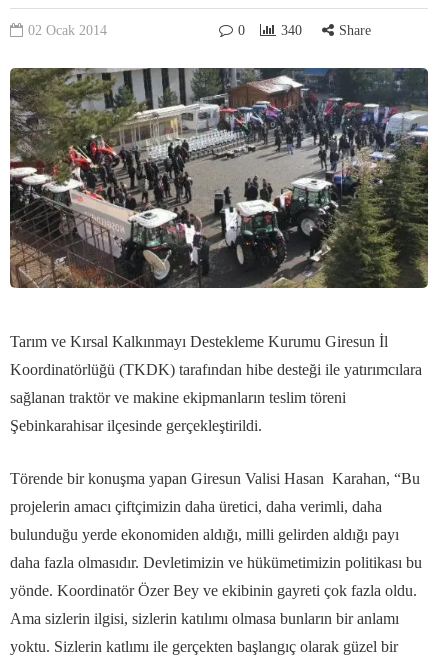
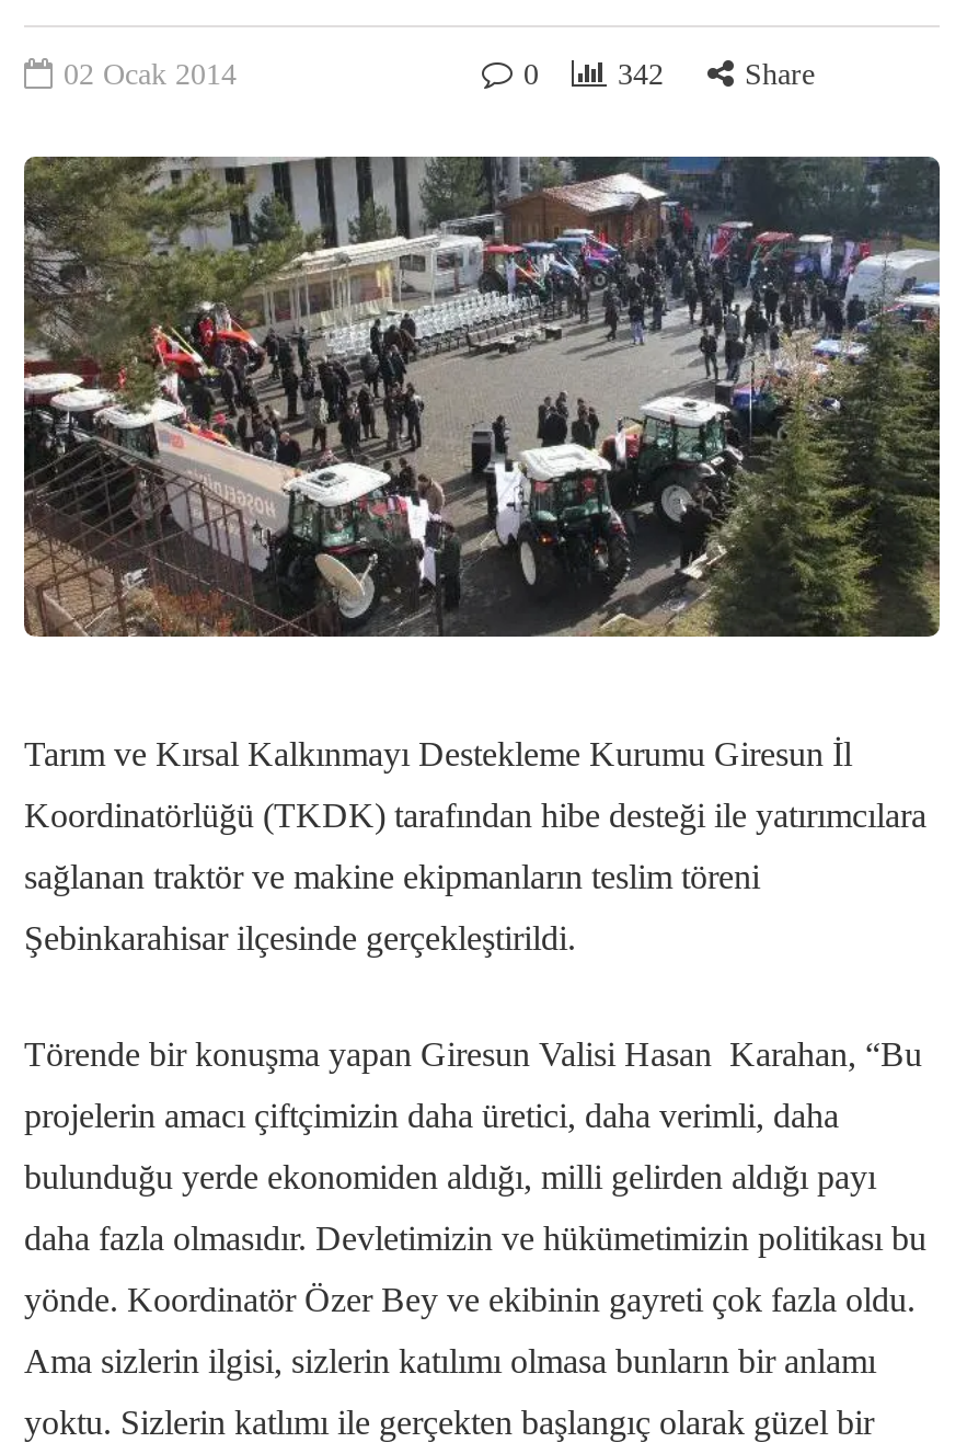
- 340
+ 342
